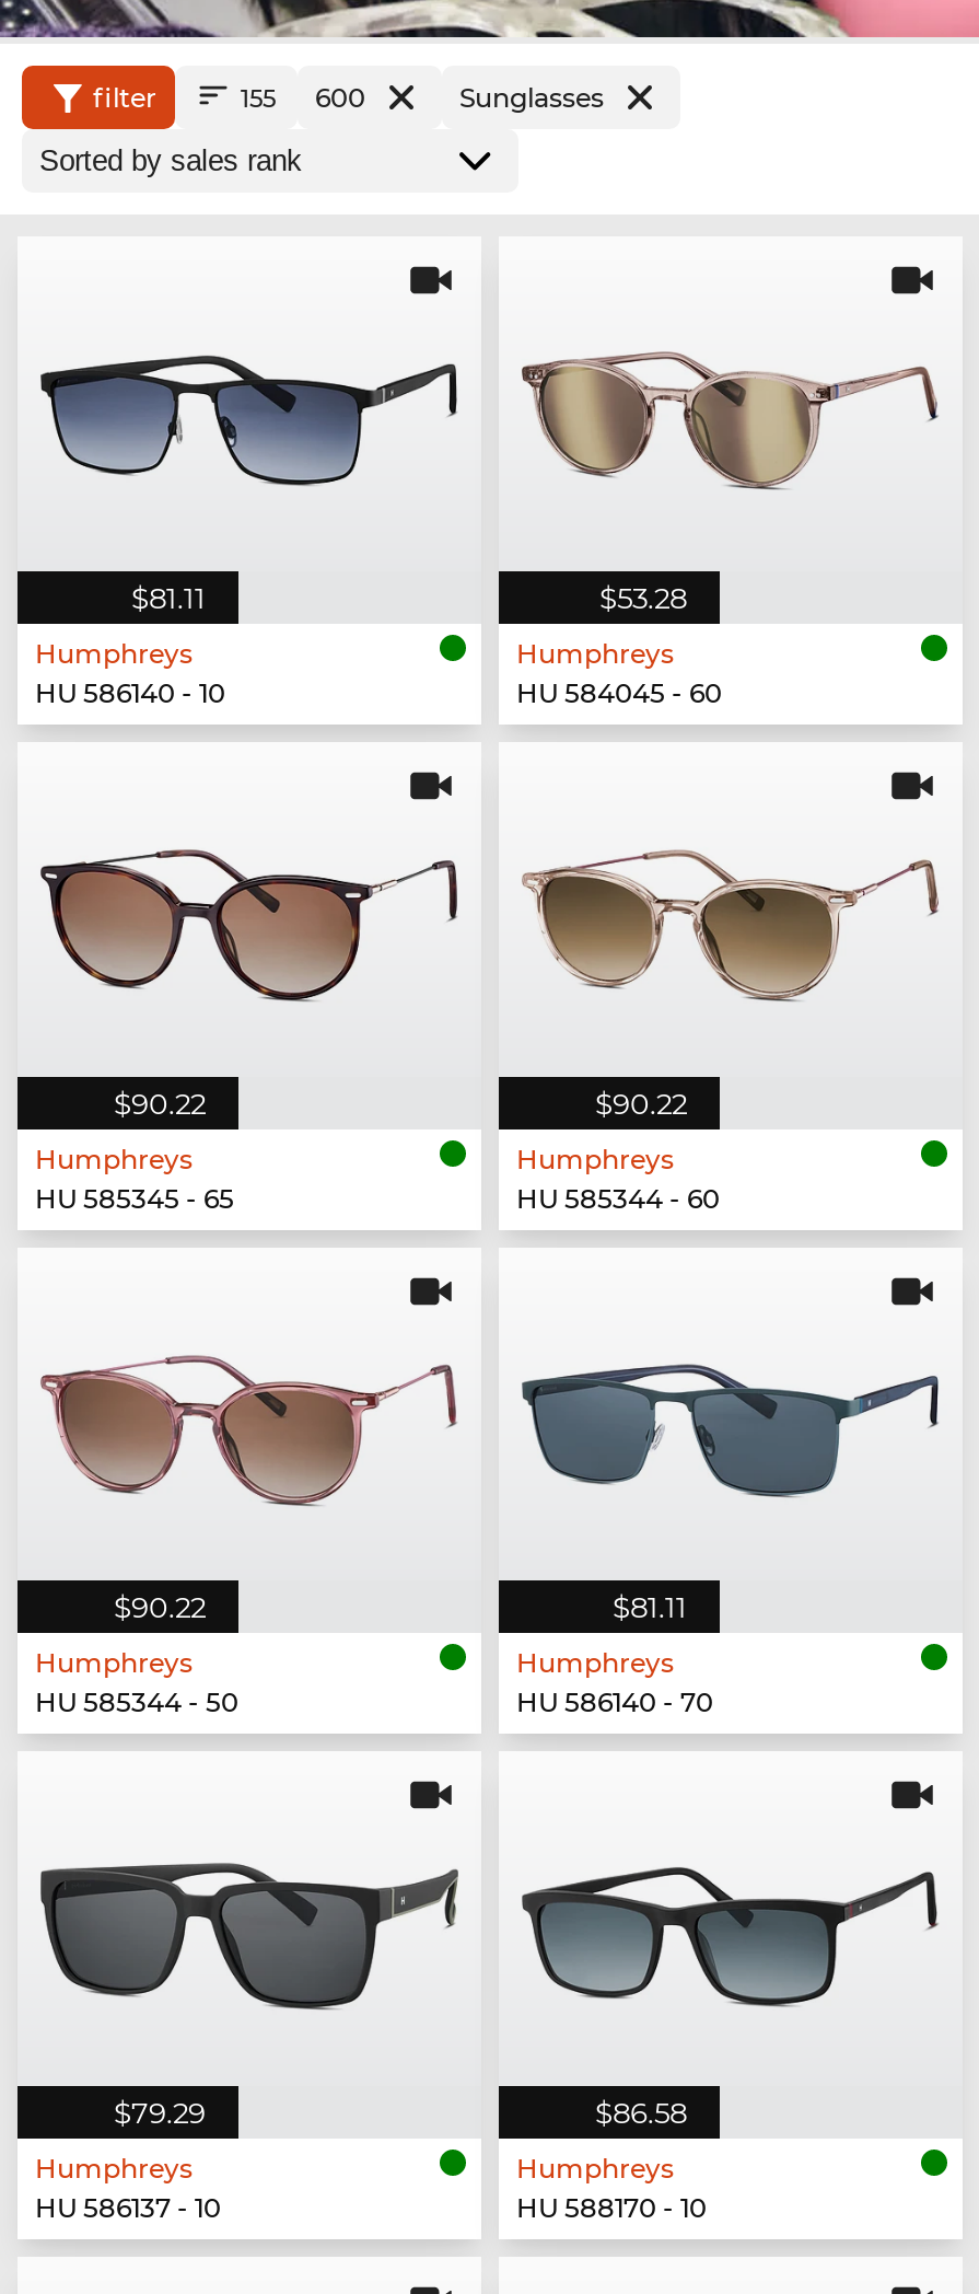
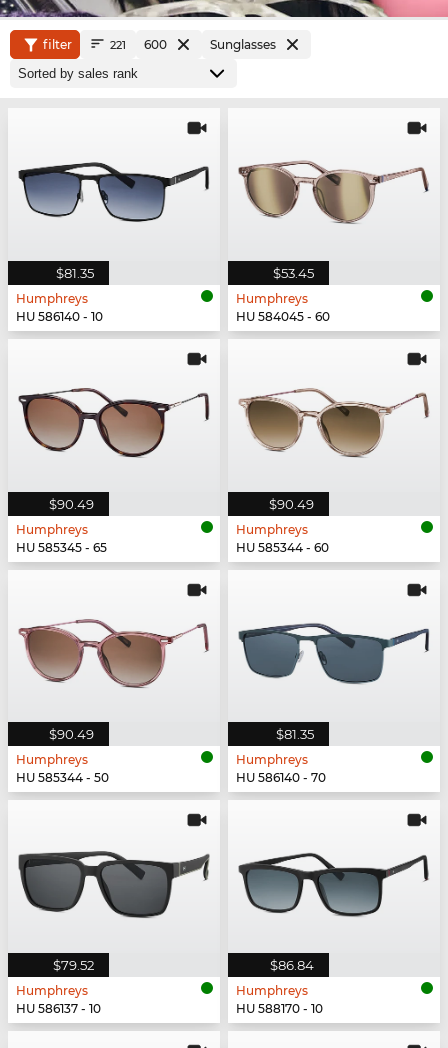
- 155 600
+ 221 600

- $81.11
+ $81.35

- $53.28
+ $53.45

- $90.22
+ $90.49

- $90.22
+ $90.49

- $90.22
+ $90.49

- $81.11
+ $81.35

- $79.29
+ $79.52

- $86.58
+ $86.84
